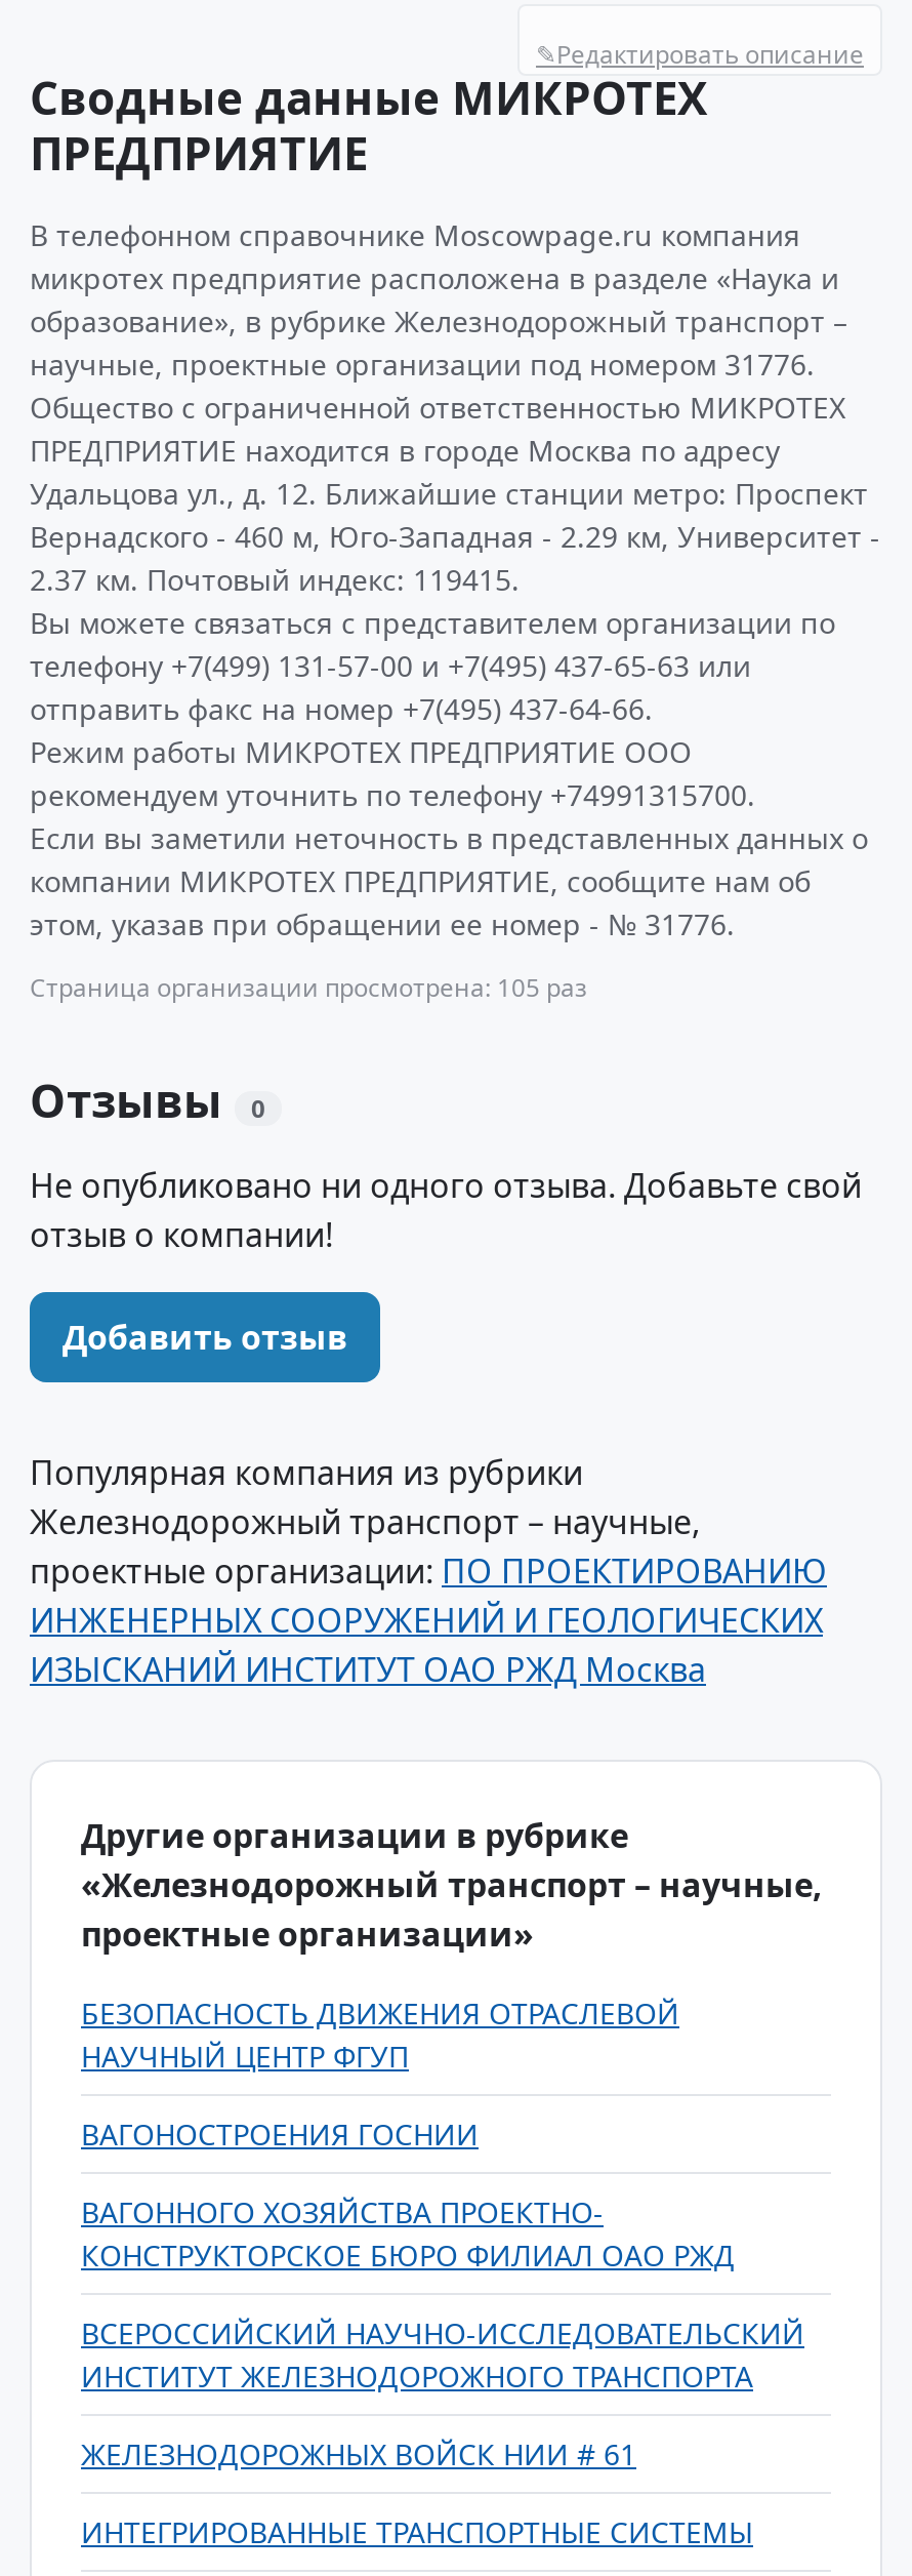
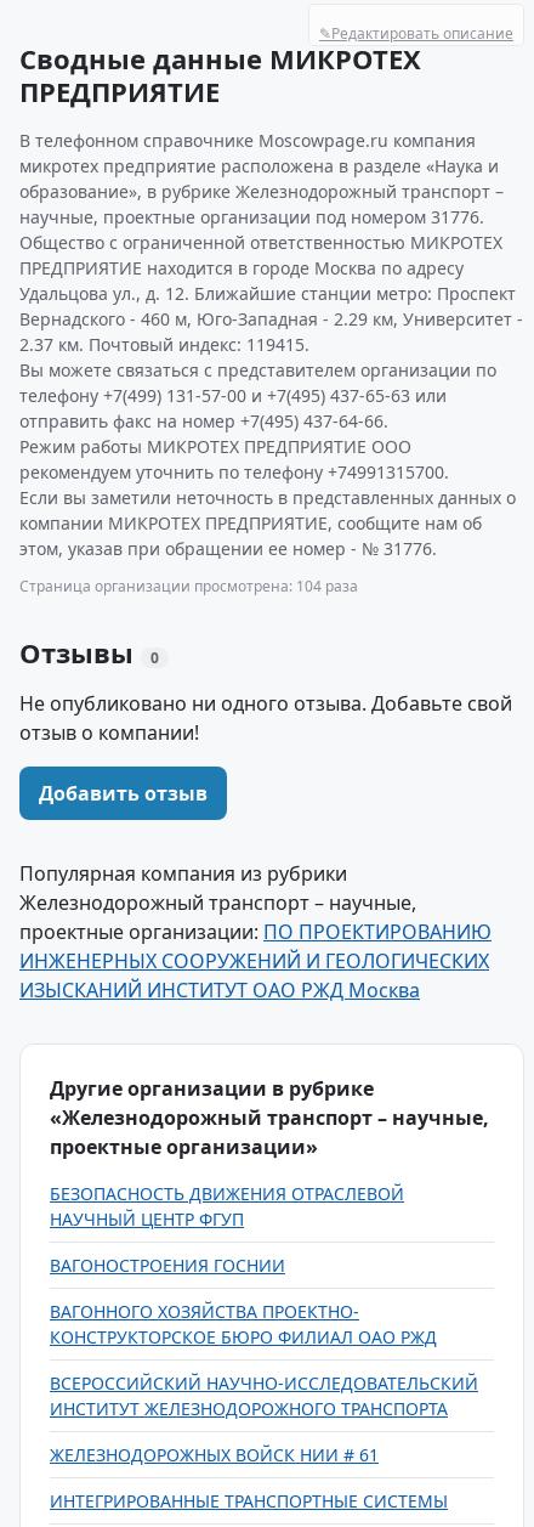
- Страница организации просмотрена: 105 раз
+ Страница организации просмотрена: 104 раза
